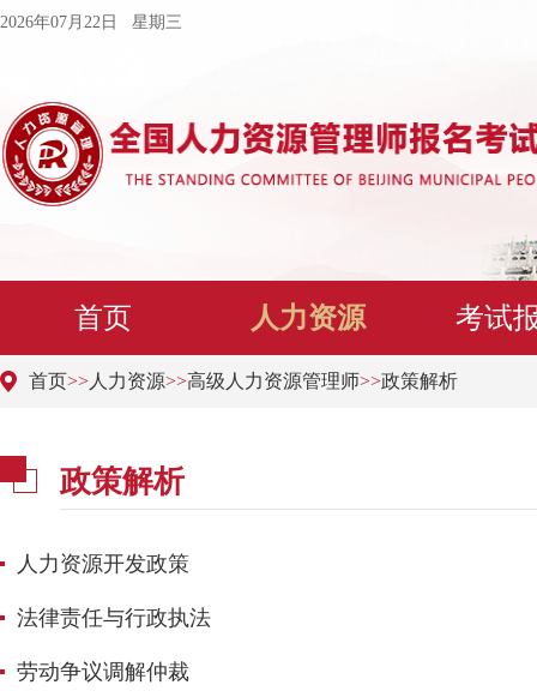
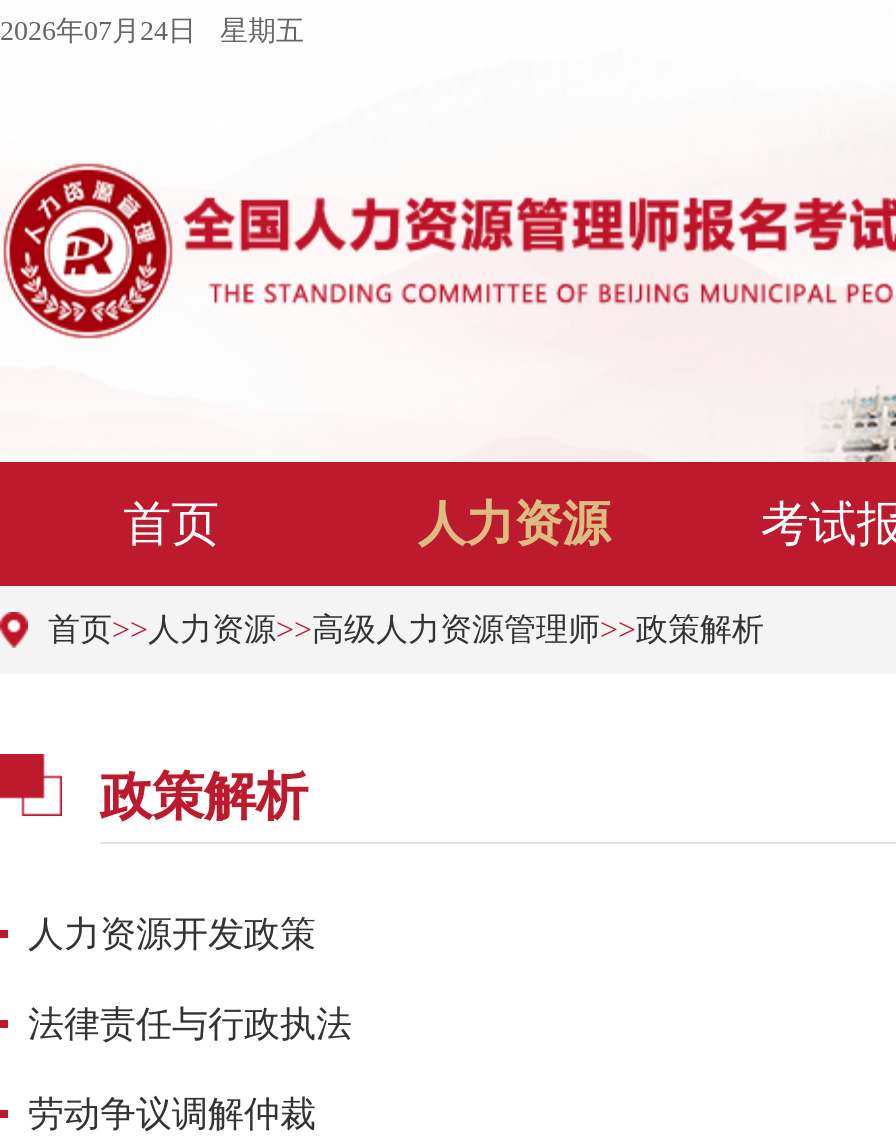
- 2026年07月22日 星期三
+ 2026年07月24日 星期五
